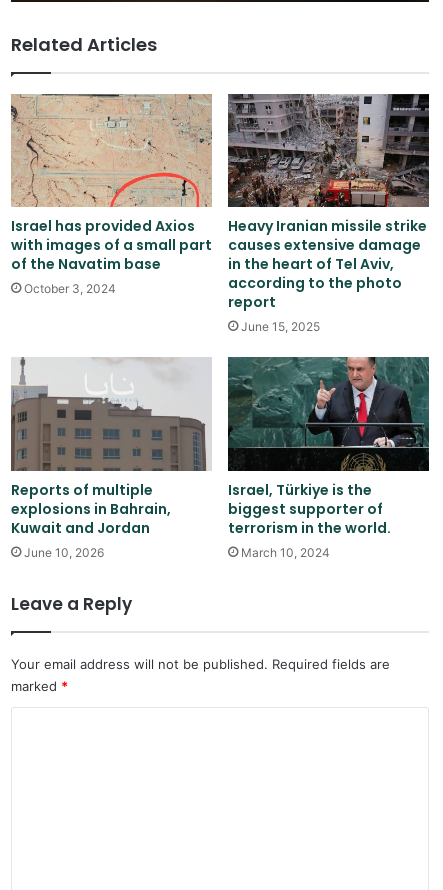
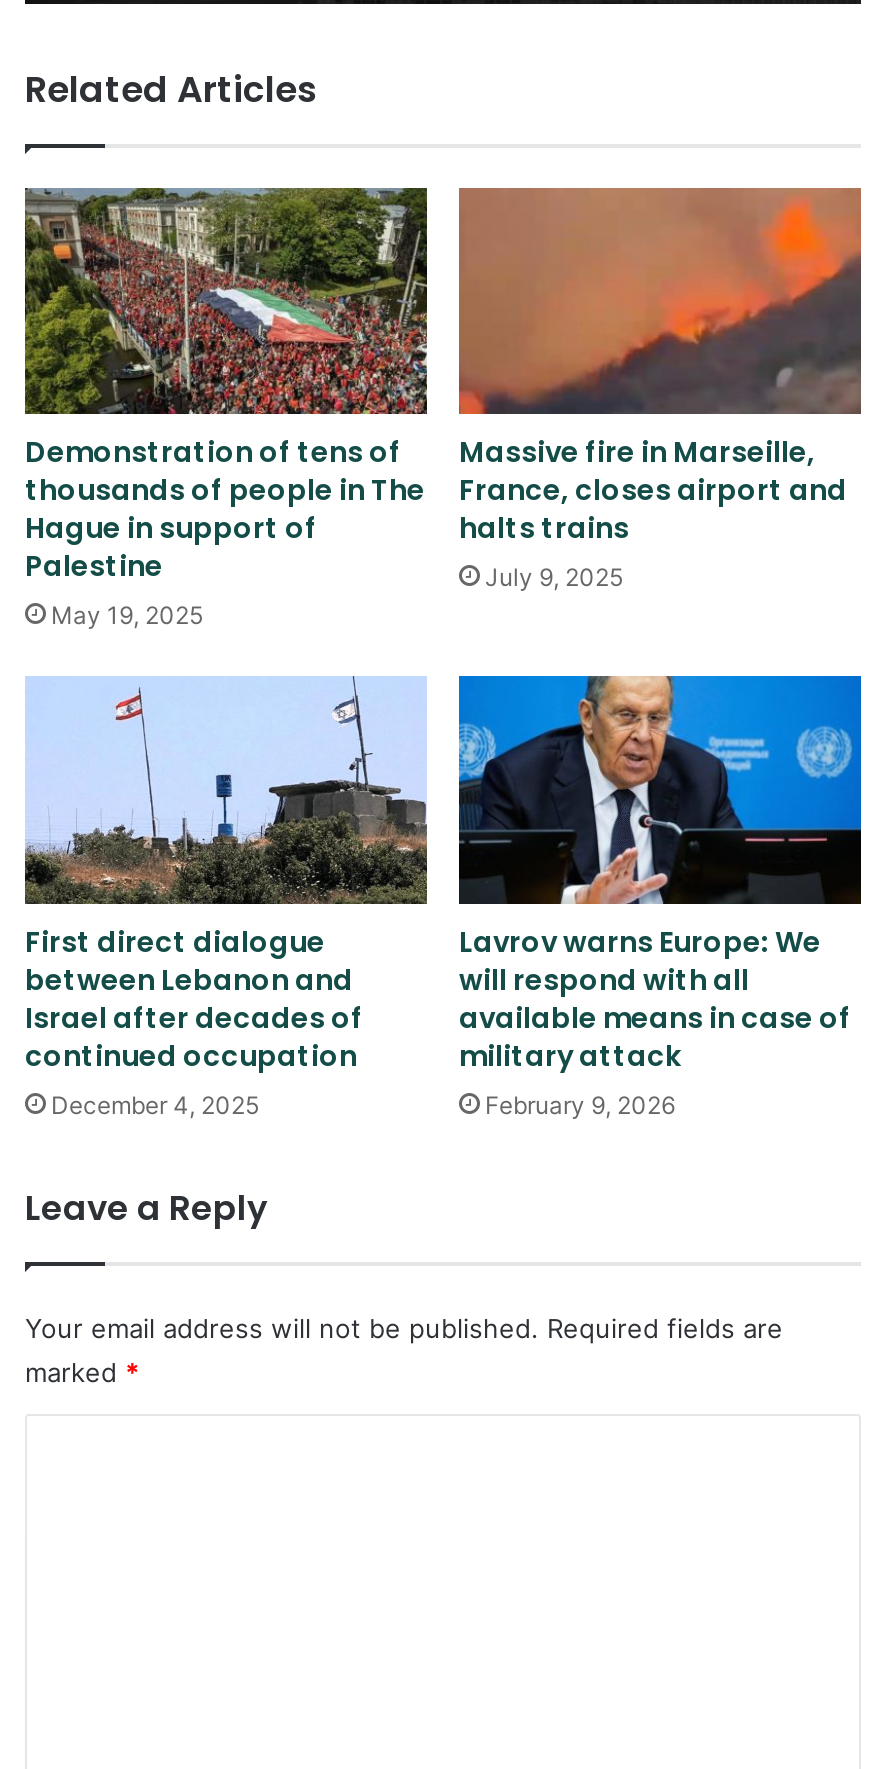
- [image]
- Israel has provided Axios
- with images of a small part
- of the Navatim base
- October 3, 2024
+ [image]
+ Demonstration of tens of
+ thousands of people in The
+ Hague in support of
+ Palestine
+ May 19, 2025

- [image]
- Heavy Iranian missile strike
- causes extensive damage
- in the heart of Tel Aviv,
- according to the photo
- report
- June 15, 2025
+ [image]
+ Massive fire in Marseille,
+ France, closes airport and
+ halts trains
+ July 9, 2025

- [image]
- Reports of multiple
- explosions in Bahrain,
- Kuwait and Jordan
- June 10, 2026
+ [image]
+ First direct dialogue
+ between Lebanon and
+ Israel after decades of
+ continued occupation
+ December 4, 2025

- [image]
- Israel, Türkiye is the
- biggest supporter of
- terrorism in the world.
- March 10, 2024
+ [image]
+ Lavrov warns Europe: We
+ will respond with all
+ available means in case of
+ military attack
+ February 9, 2026
